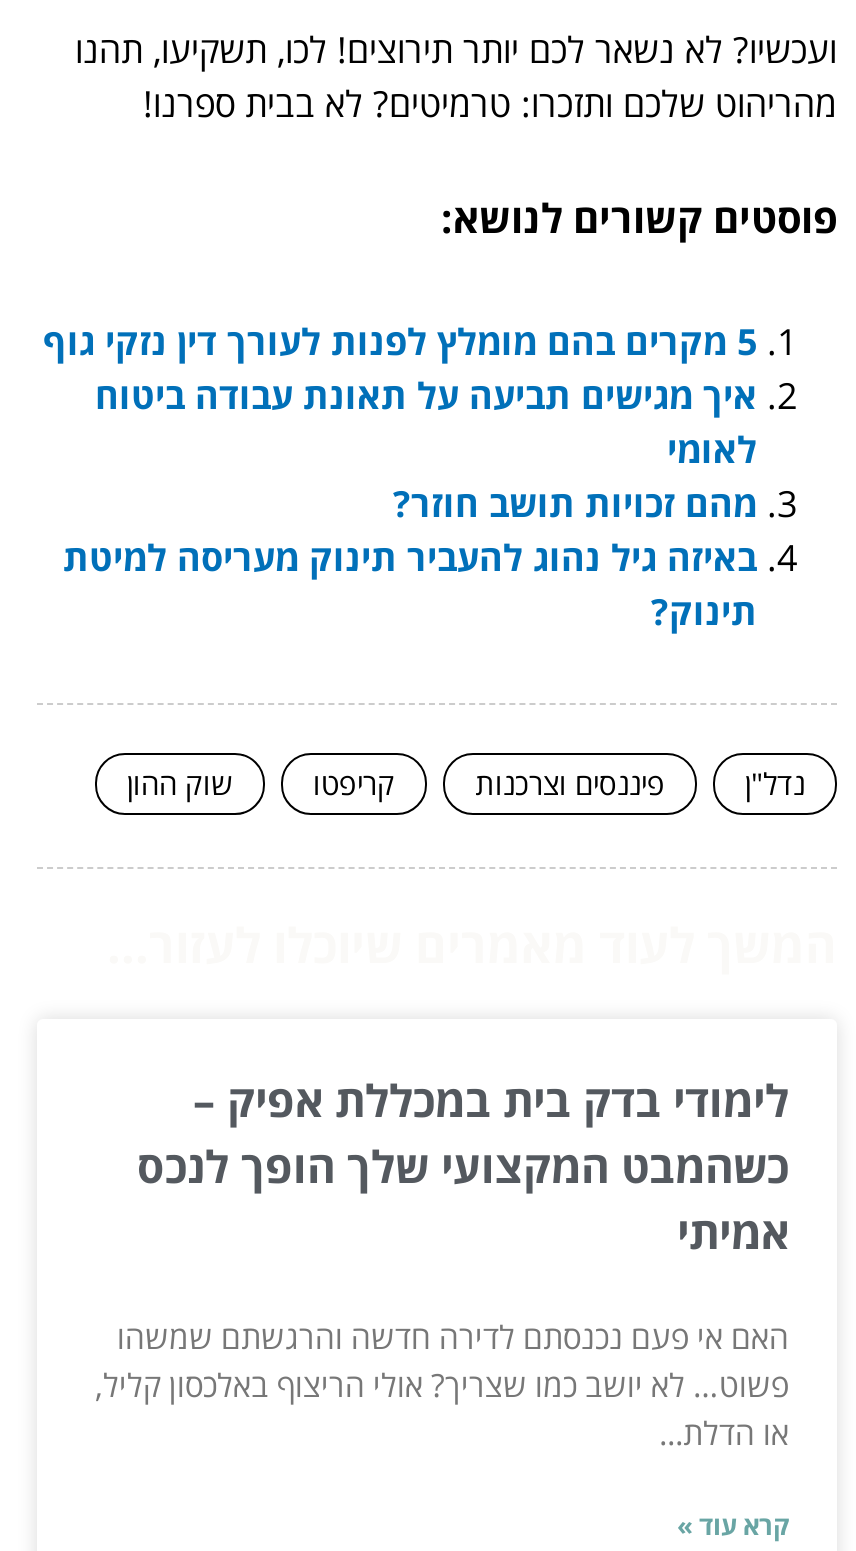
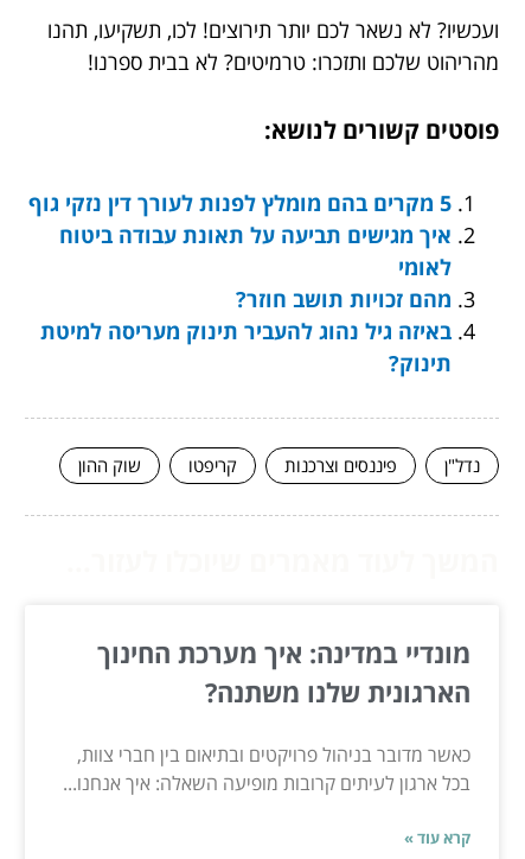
- לימודי בדק בית במכללת אפיק –
- כשהמבט המקצועי שלך הופך לנכס
- אמיתי
+ מונדיי במדינה: איך מערכת החינוך
+ הארגונית שלנו משתנה?

- האם אי פעם נכנסתם לדירה חדשה והרגשתם שמשהו
- פשוט… לא יושב כמו שצריך? אולי הריצוף באלכסון קליל,
- או הדלת...
+ כאשר מדובר בניהול פרויקטים ובתיאום בין חברי צוות,
+ בכל ארגון לעיתים קרובות מופיעה השאלה: איך אנחנו...
